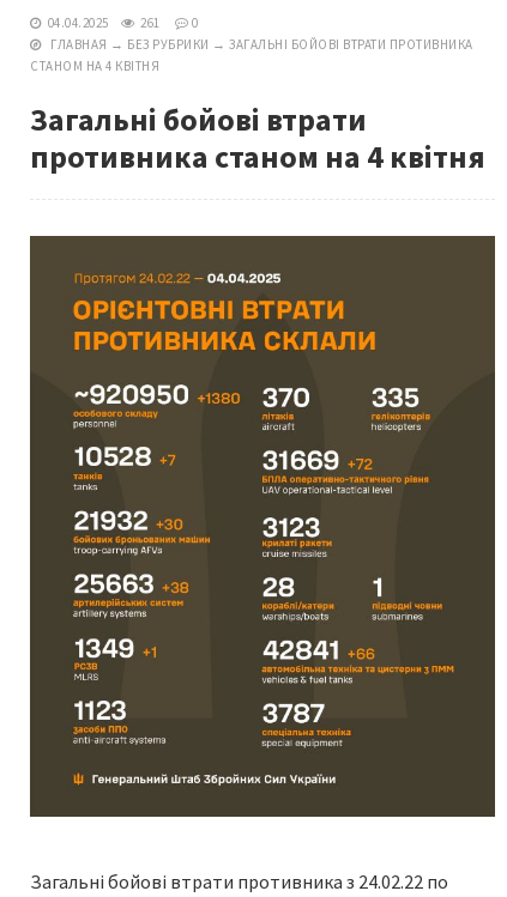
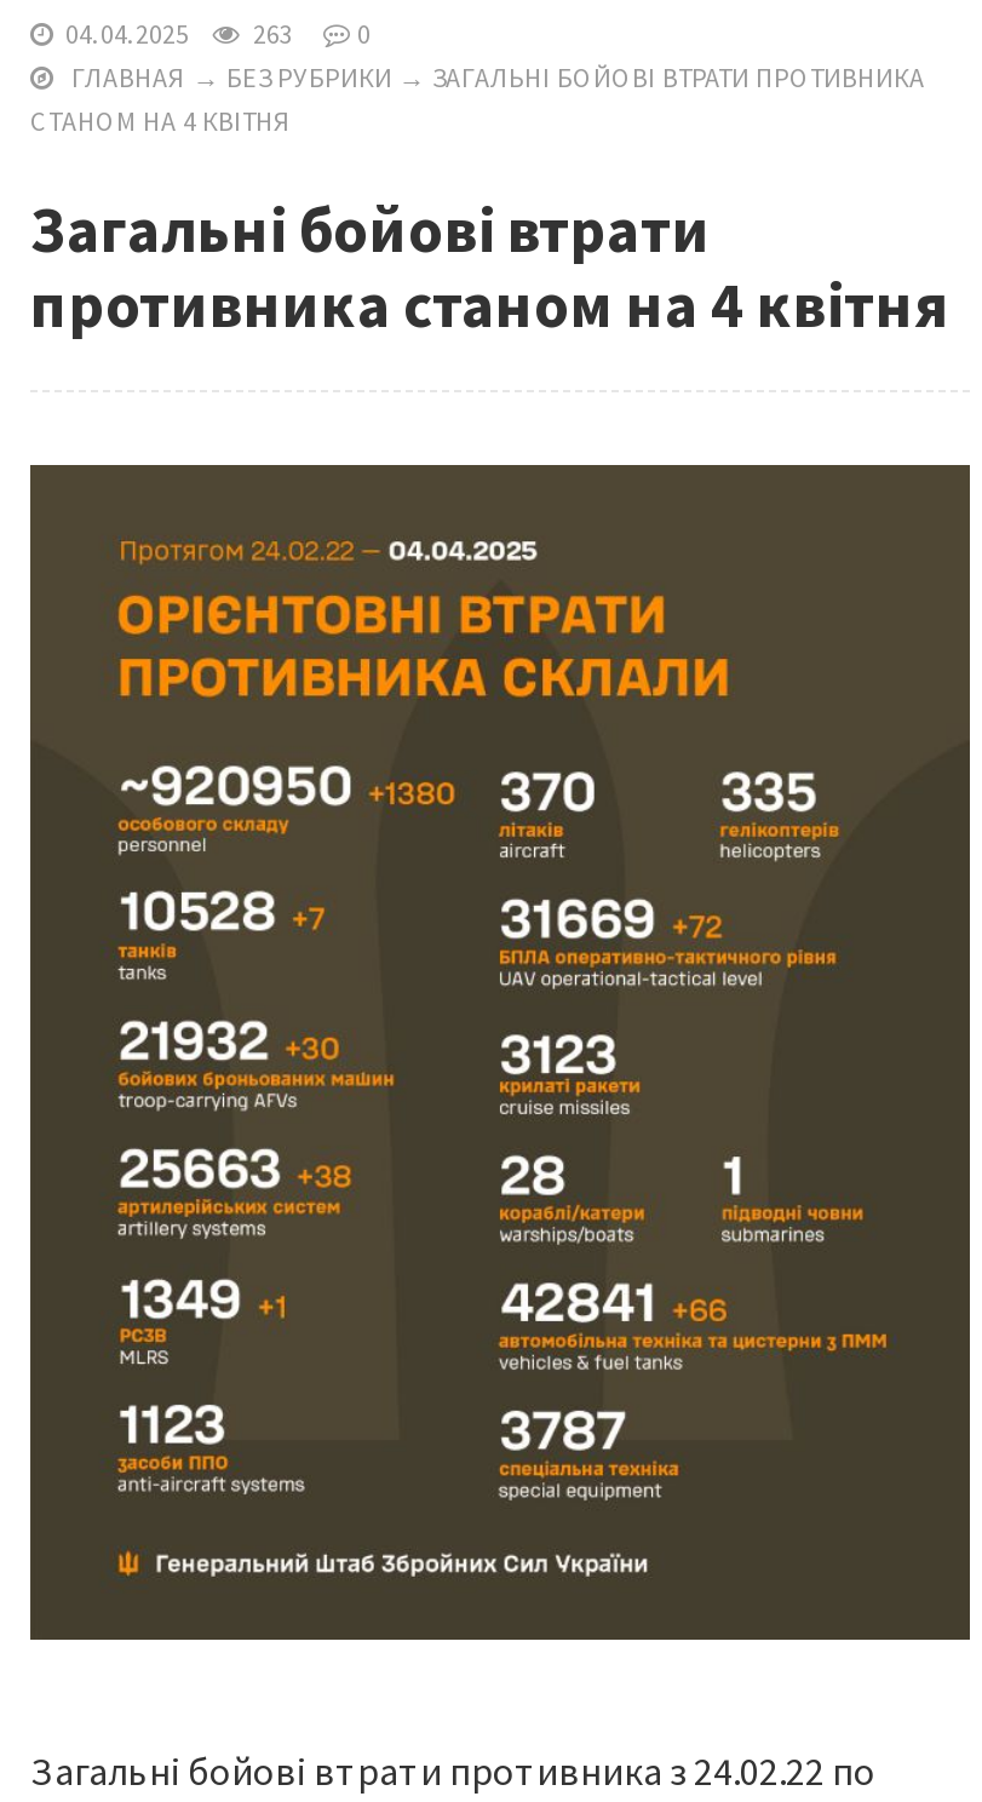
- 04.04.2025 261 0
+ 04.04.2025 263 0
